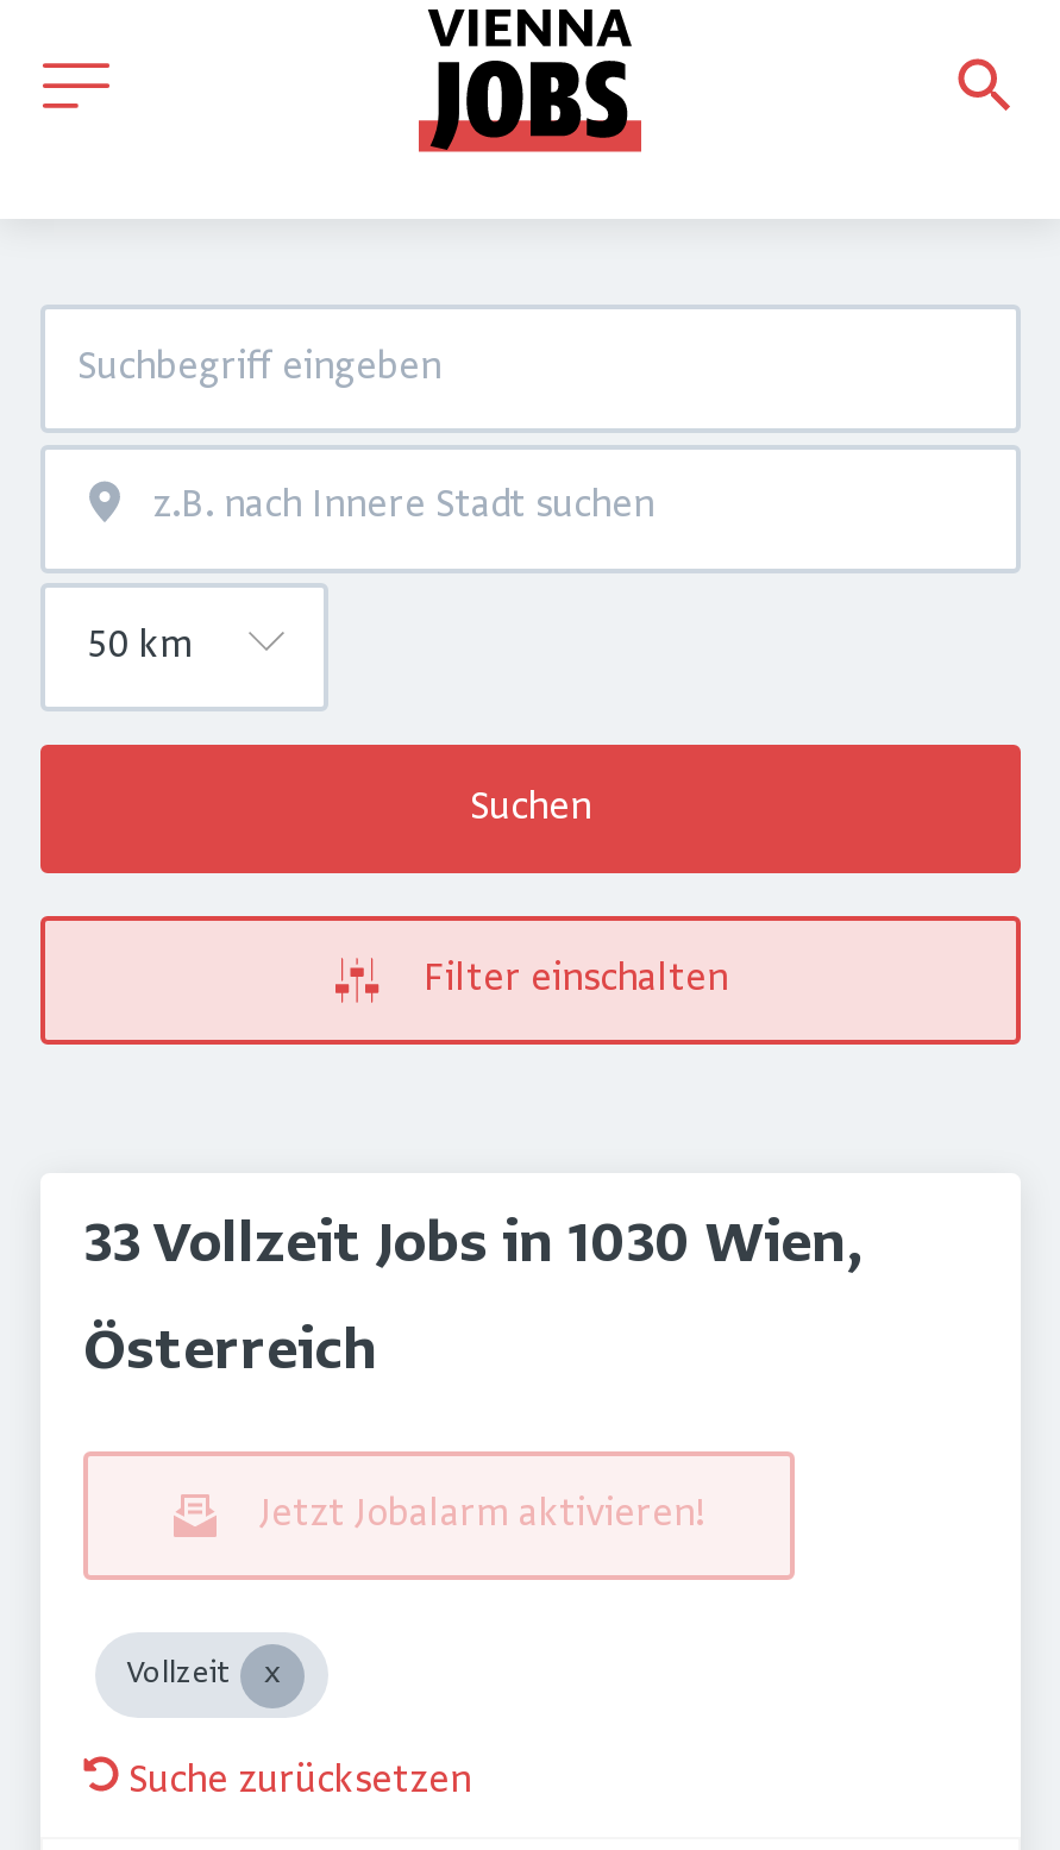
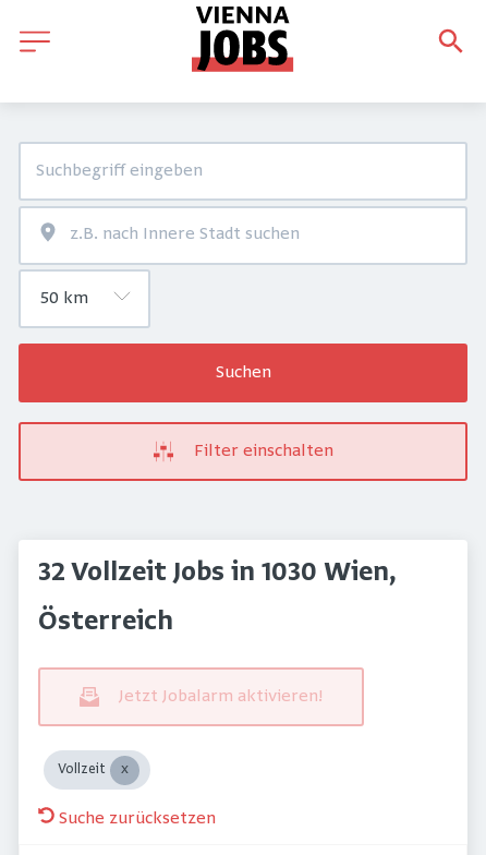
- 33 Vollzeit Jobs in 1030 Wien,
+ 32 Vollzeit Jobs in 1030 Wien,
